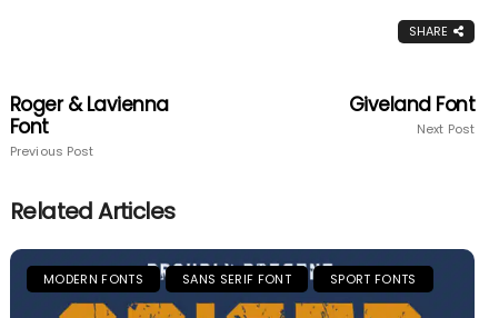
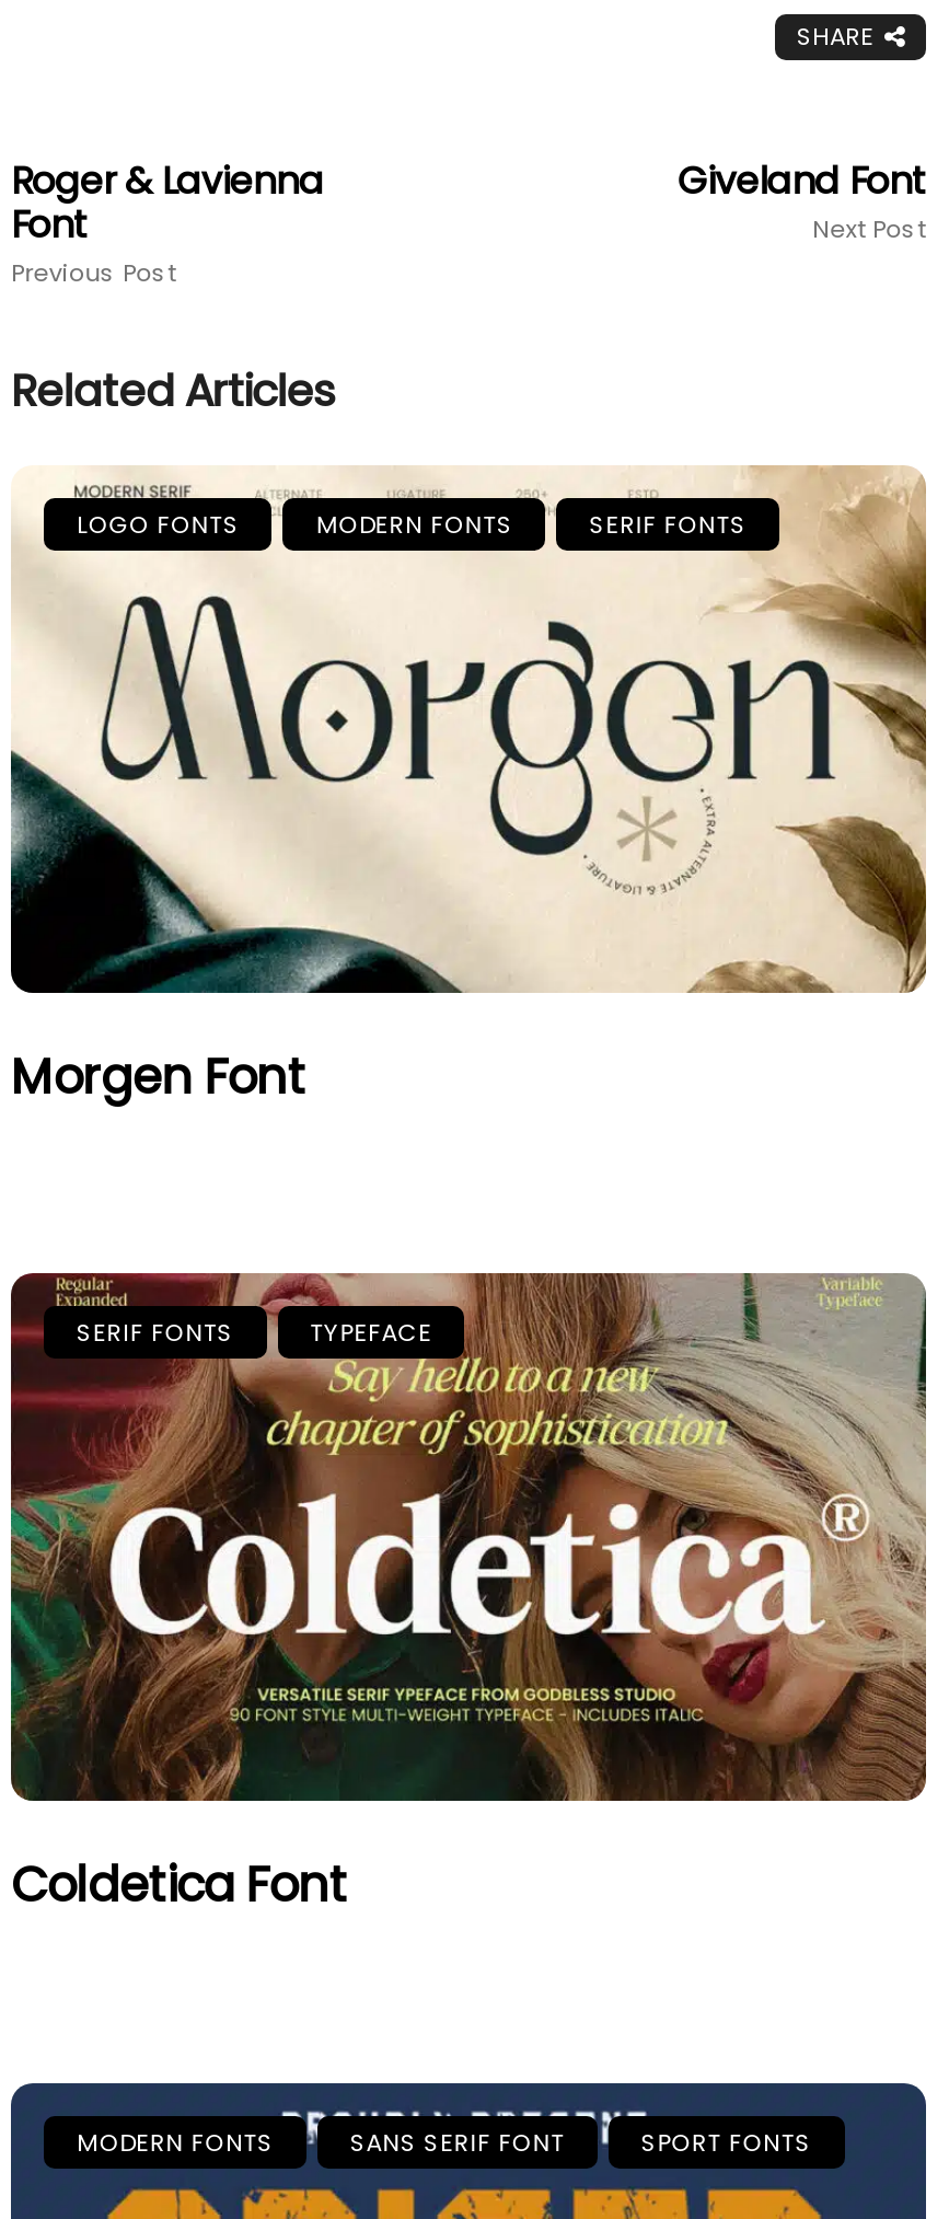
+ [image]
+ LOGO FONTS
+ MODERN FONTS
+ SERIF FONTS

+ Morgen Font

+ [image]
+ SERIF FONTS
+ TYPEFACE

+ Coldetica Font
